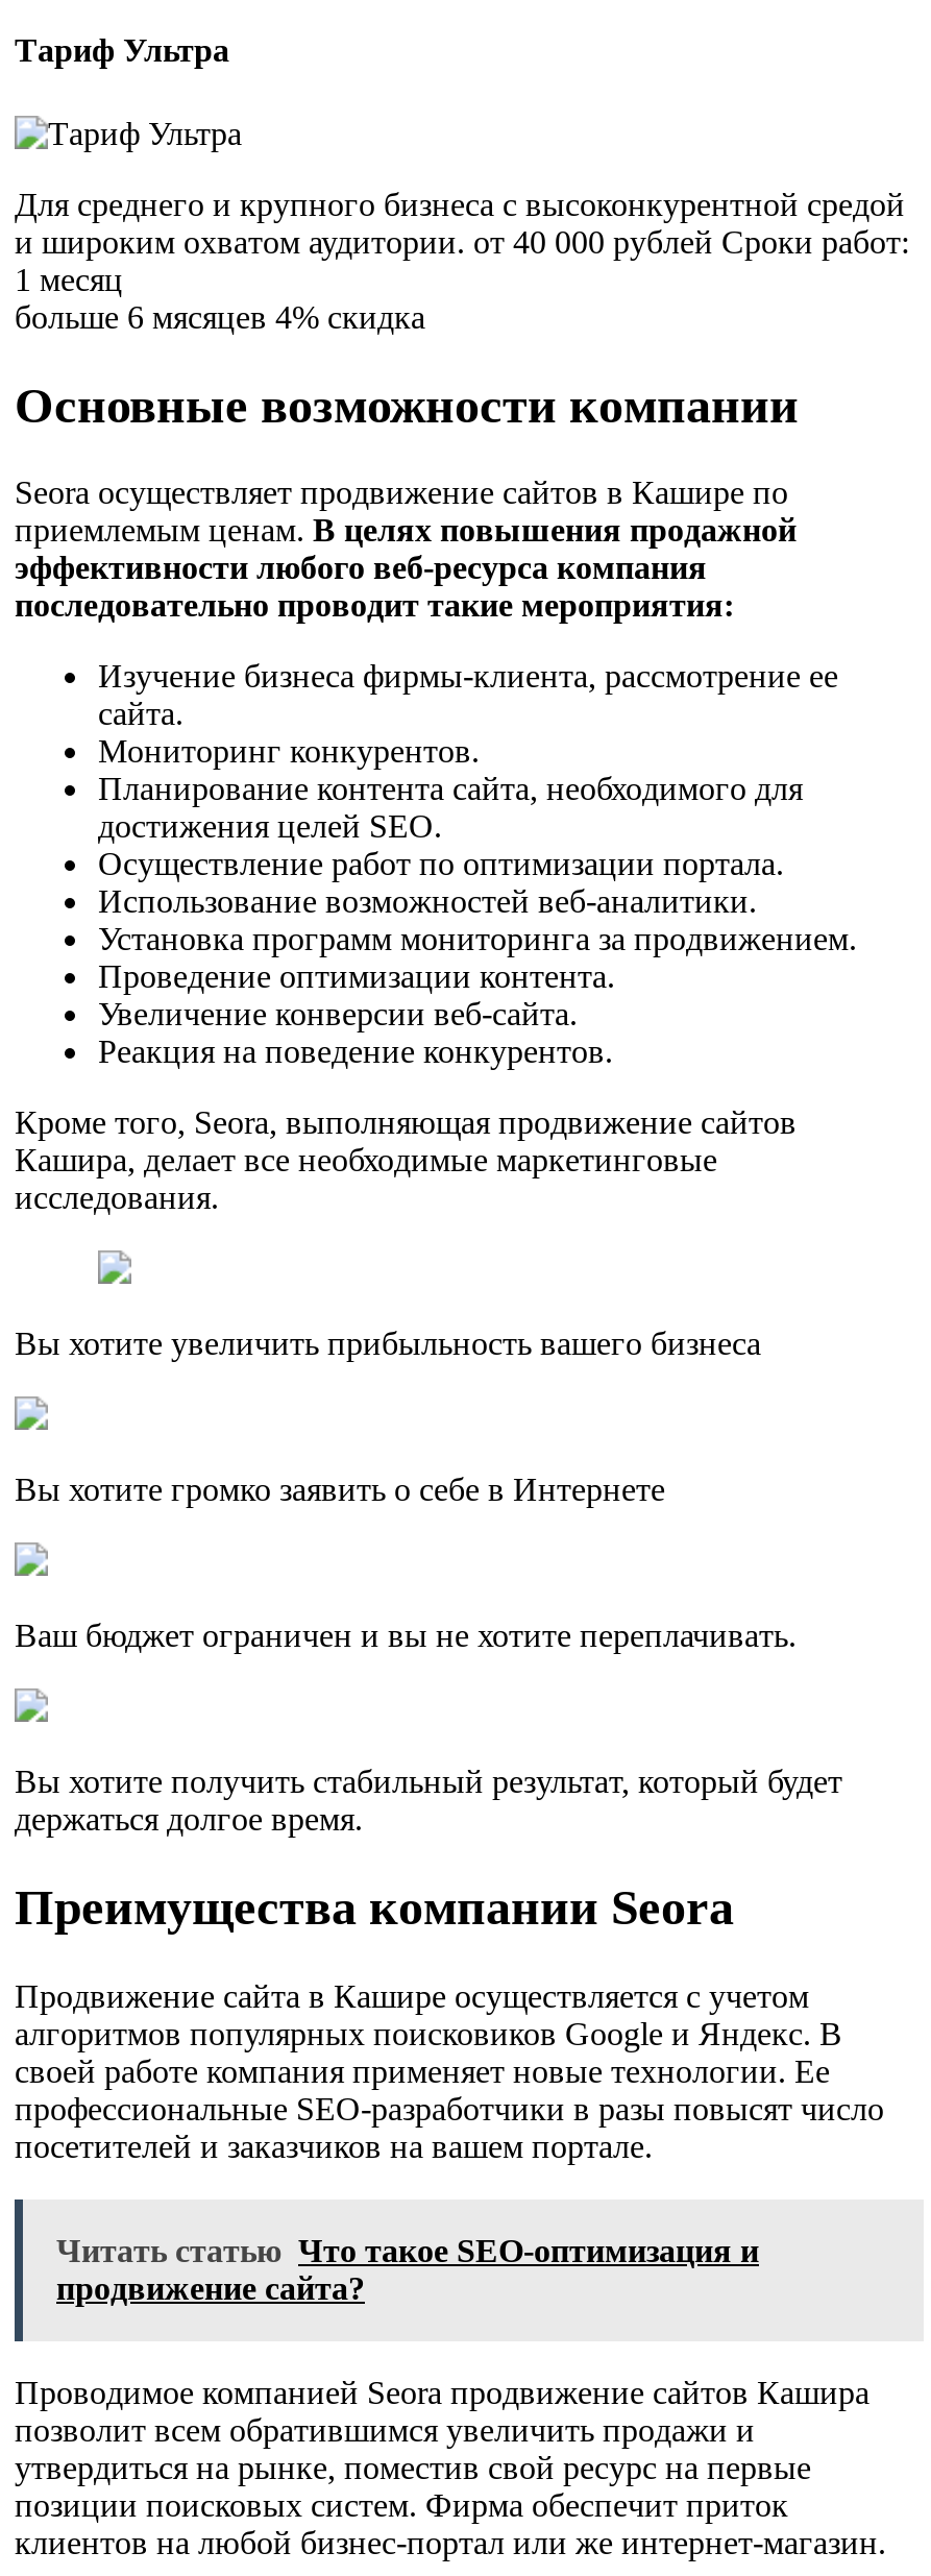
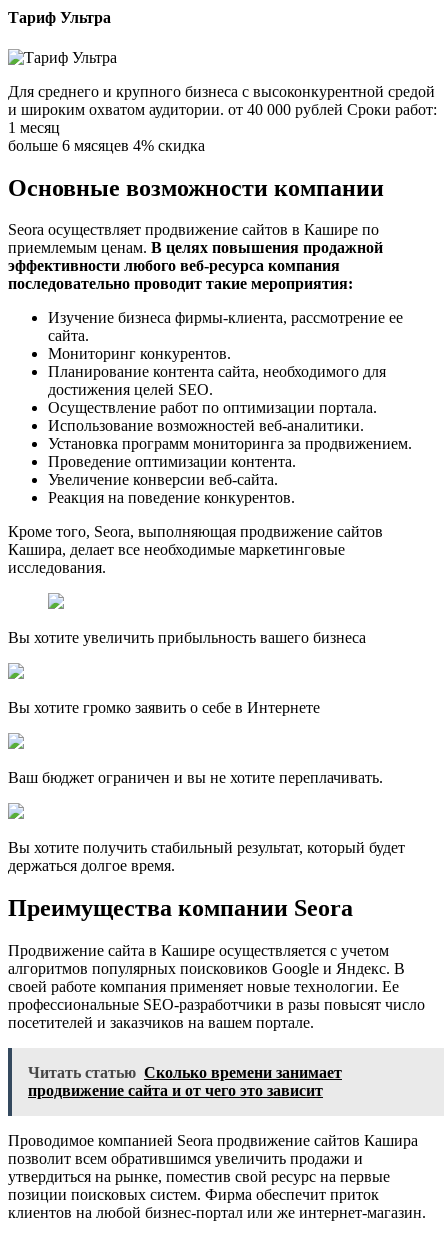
- Читать статью Что такое SEO-оптимизация и
- продвижение сайта?
+ Читать статью Сколько времени занимает
+ продвижение сайта и от чего это зависит
